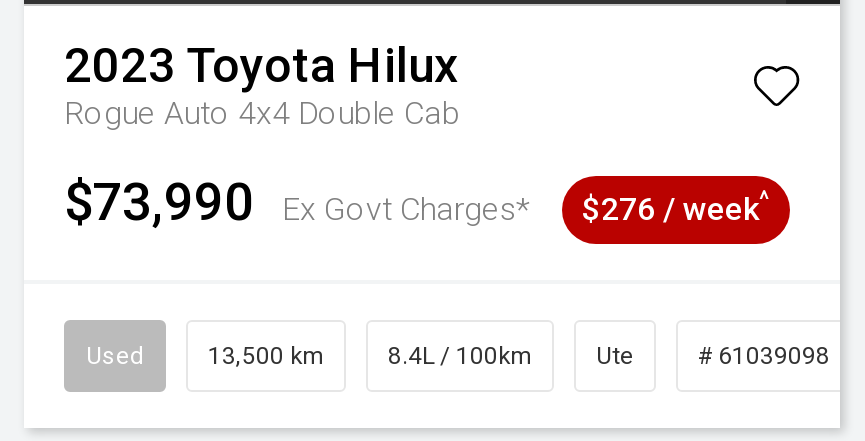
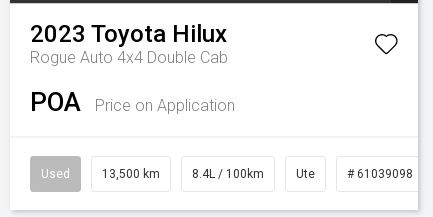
- $73,990
- Ex Govt Charges*
- $276 / week^
+ POA
+ Price on Application
